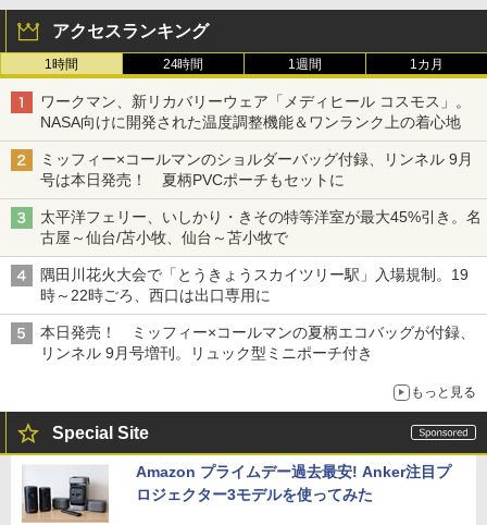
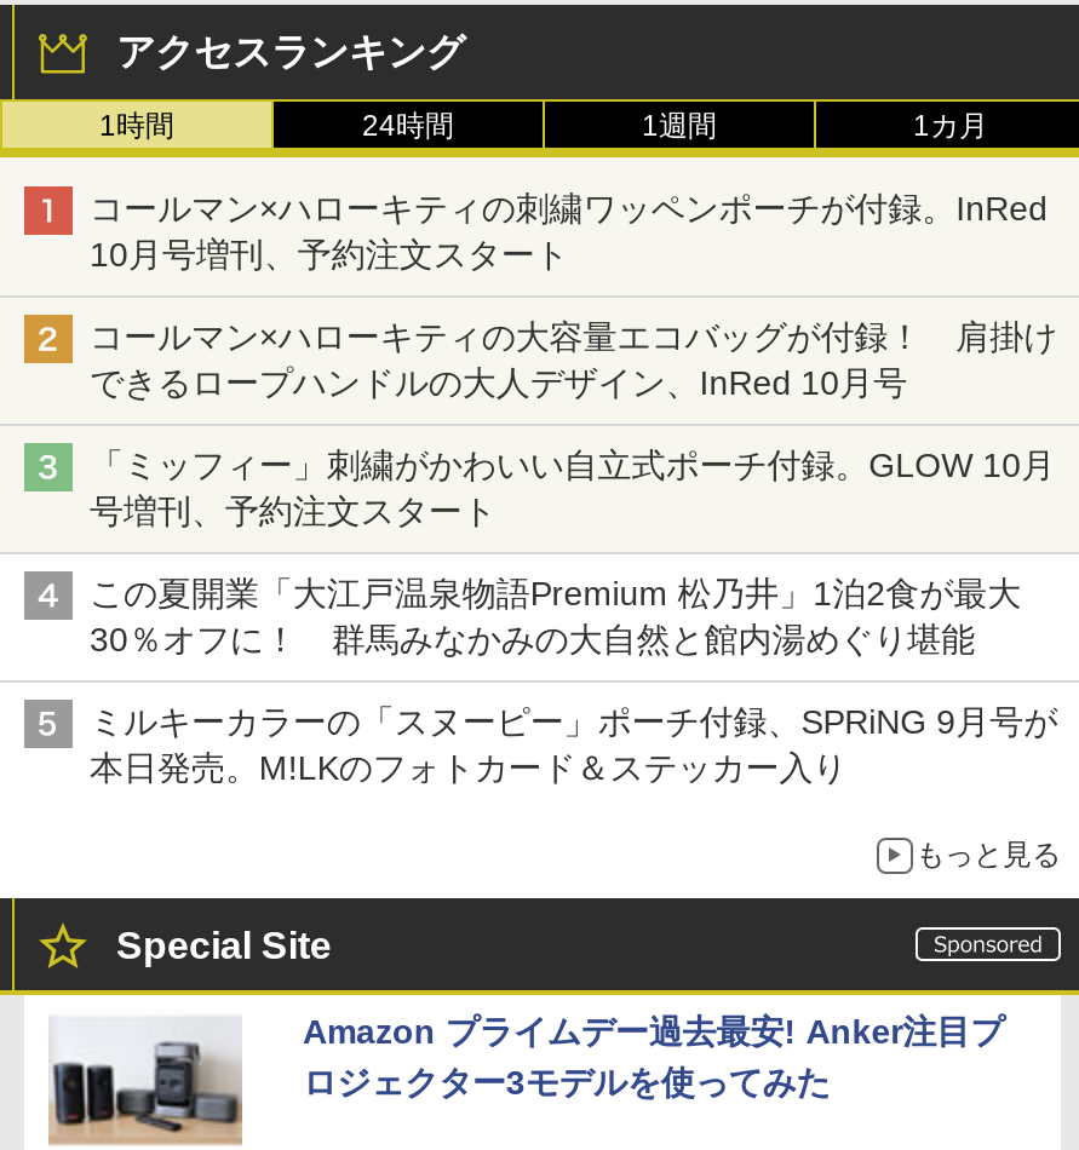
- ワークマン、新リカバリーウェア「メディヒール コスモス」。
- NASA向けに開発された温度調整機能＆ワンランク上の着心地
+ コールマン×ハローキティの刺繍ワッペンポーチが付録。InRed
+ 10月号増刊、予約注文スタート

- ミッフィー×コールマンのショルダーバッグ付録、リンネル 9月
- 号は本日発売！ 夏柄PVCポーチもセットに
+ コールマン×ハローキティの大容量エコバッグが付録！ 肩掛け
+ できるロープハンドルの大人デザイン、InRed 10月号

- 太平洋フェリー、いしかり・きその特等洋室が最大45%引き。名
- 古屋～仙台/苫小牧、仙台～苫小牧で
+ 「ミッフィー」刺繍がかわいい自立式ポーチ付録。GLOW 10月
+ 号増刊、予約注文スタート

- 隅田川花火大会で「とうきょうスカイツリー駅」入場規制。19
- 時～22時ごろ、西口は出口専用に
+ この夏開業「大江戸温泉物語Premium 松乃井」1泊2食が最大
+ 30％オフに！ 群馬みなかみの大自然と館内湯めぐり堪能

- 本日発売！ ミッフィー×コールマンの夏柄エコバッグが付録、
- リンネル 9月号増刊。リュック型ミニポーチ付き
+ ミルキーカラーの「スヌーピー」ポーチ付録、SPRiNG 9月号が
+ 本日発売。M!LKのフォトカード＆ステッカー入り
